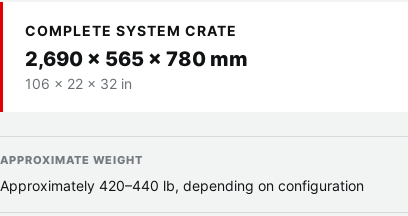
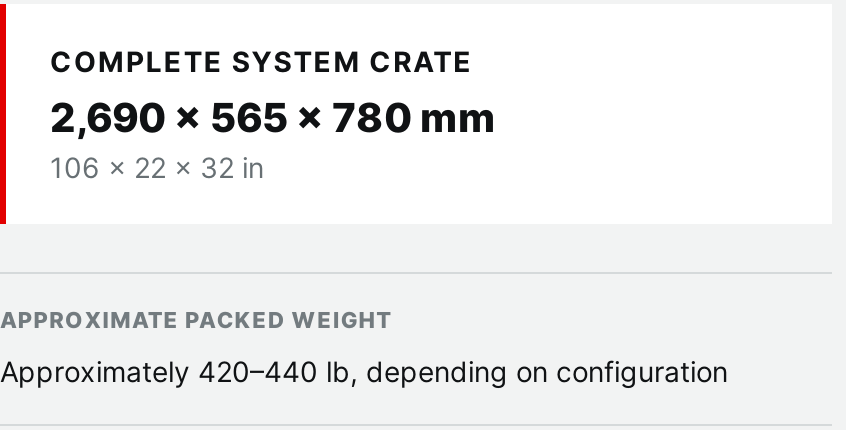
- APPROXIMATE WEIGHT
+ APPROXIMATE PACKED WEIGHT
